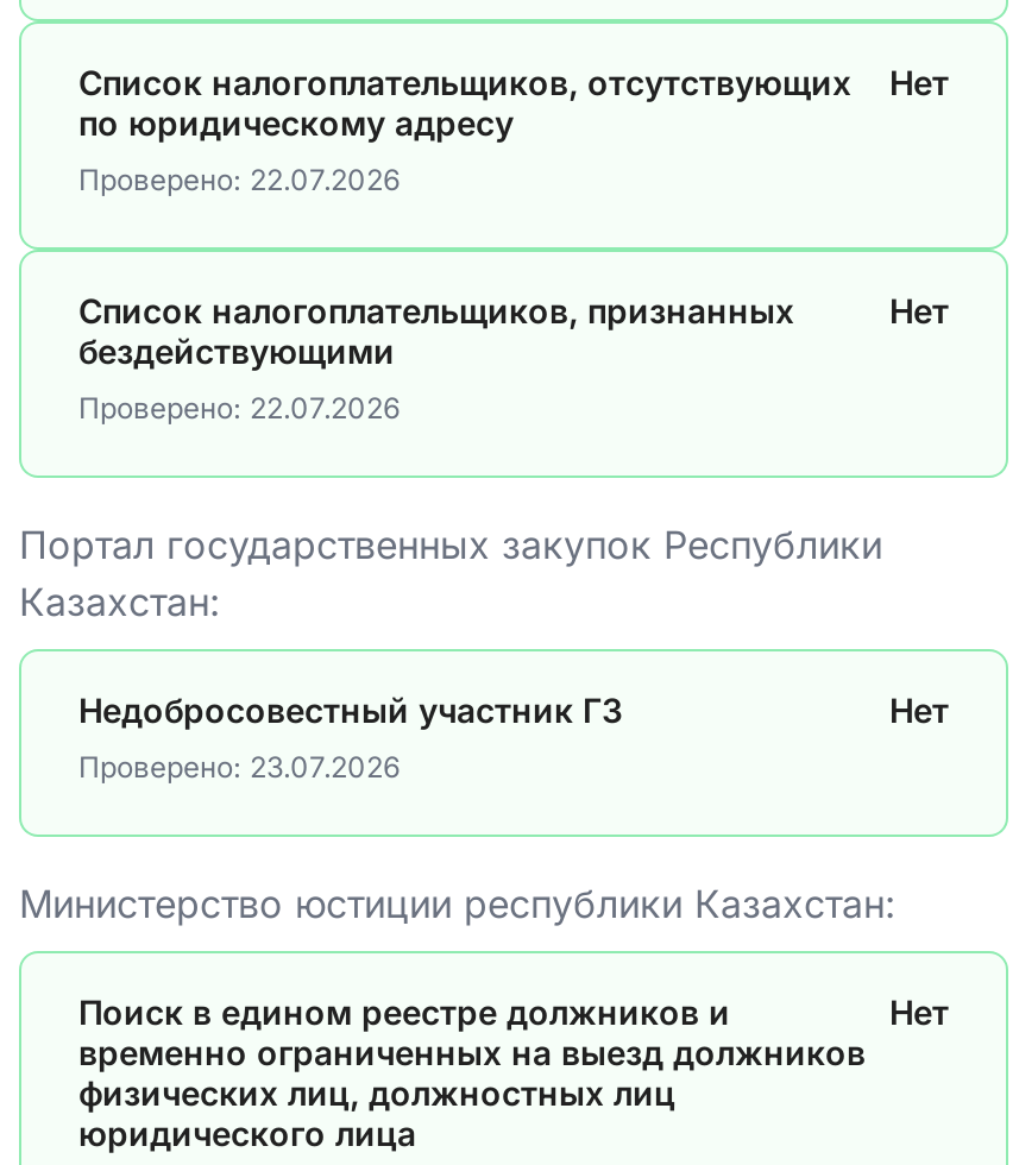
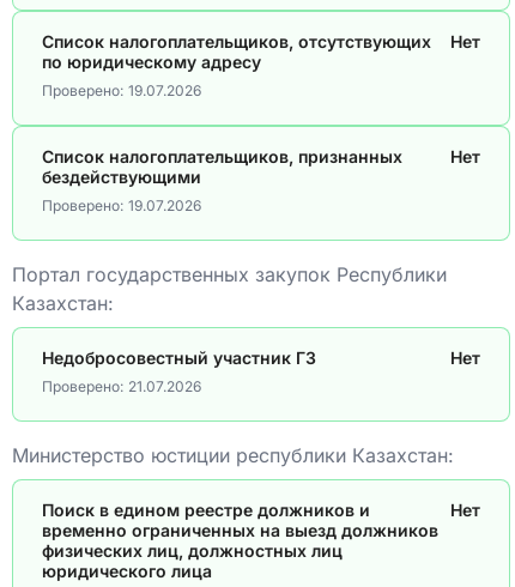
- Проверено: 22.07.2026
+ Проверено: 19.07.2026

- Проверено: 22.07.2026
+ Проверено: 19.07.2026

- Проверено: 23.07.2026
+ Проверено: 21.07.2026
